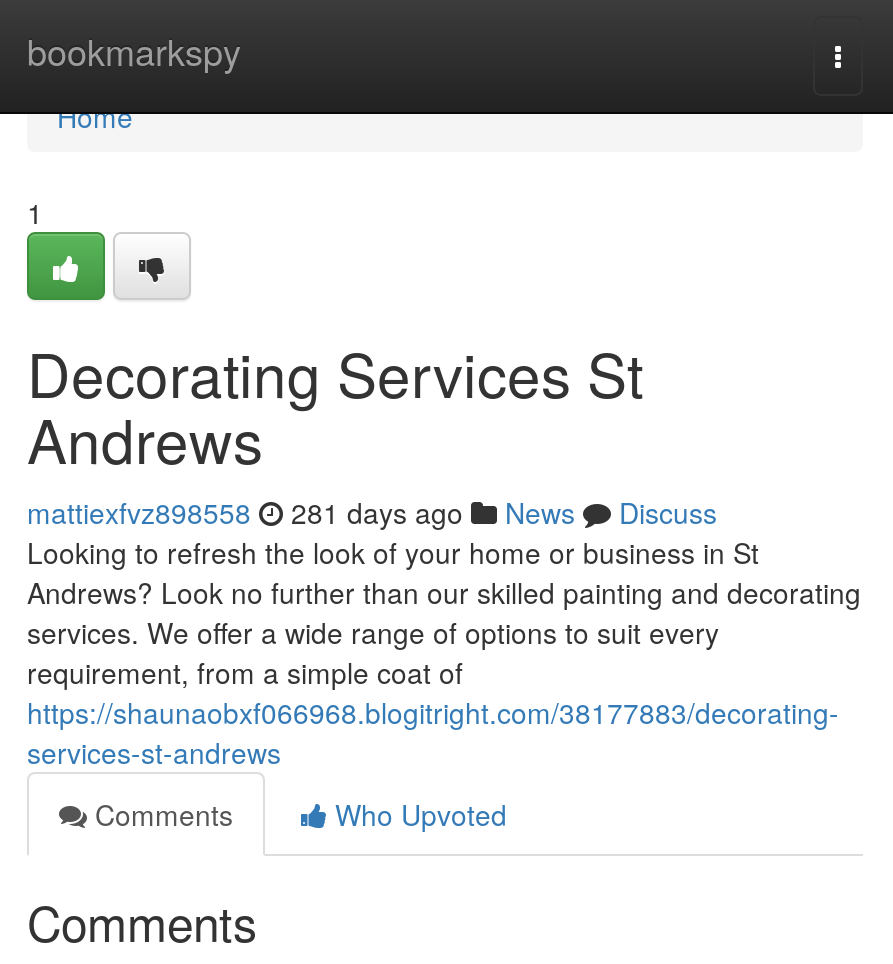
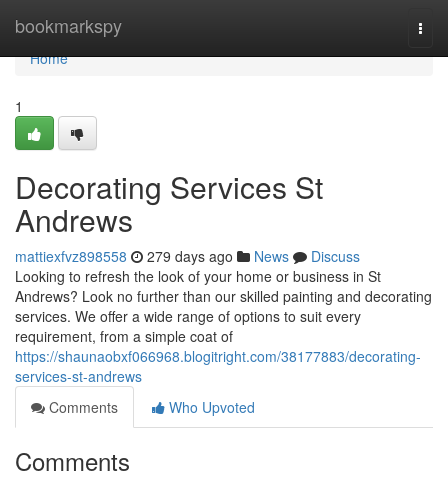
- mattiexfvz898558 281 days ago News Discuss
+ mattiexfvz898558 279 days ago News Discuss
